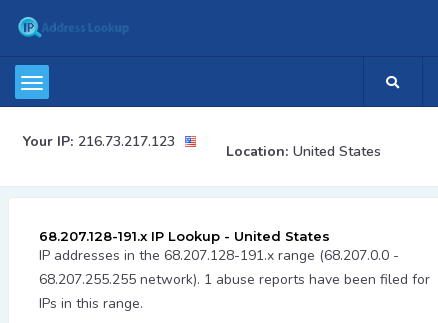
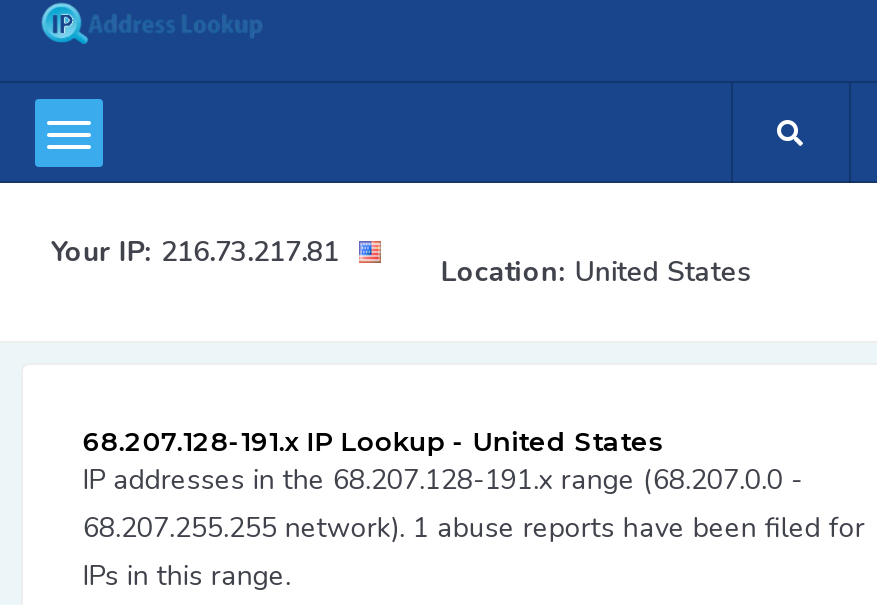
- Your IP: 216.73.217.123
+ Your IP: 216.73.217.81
